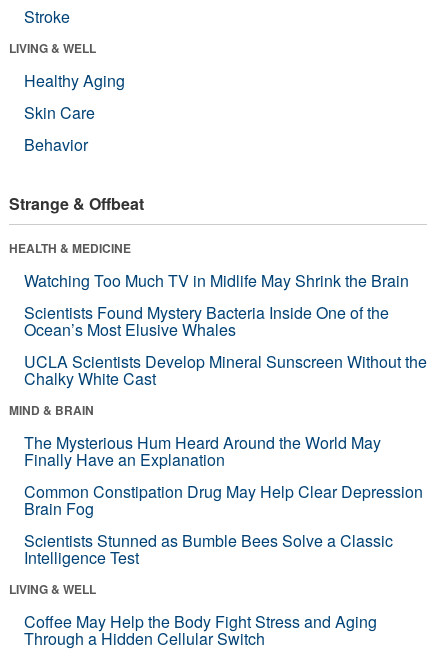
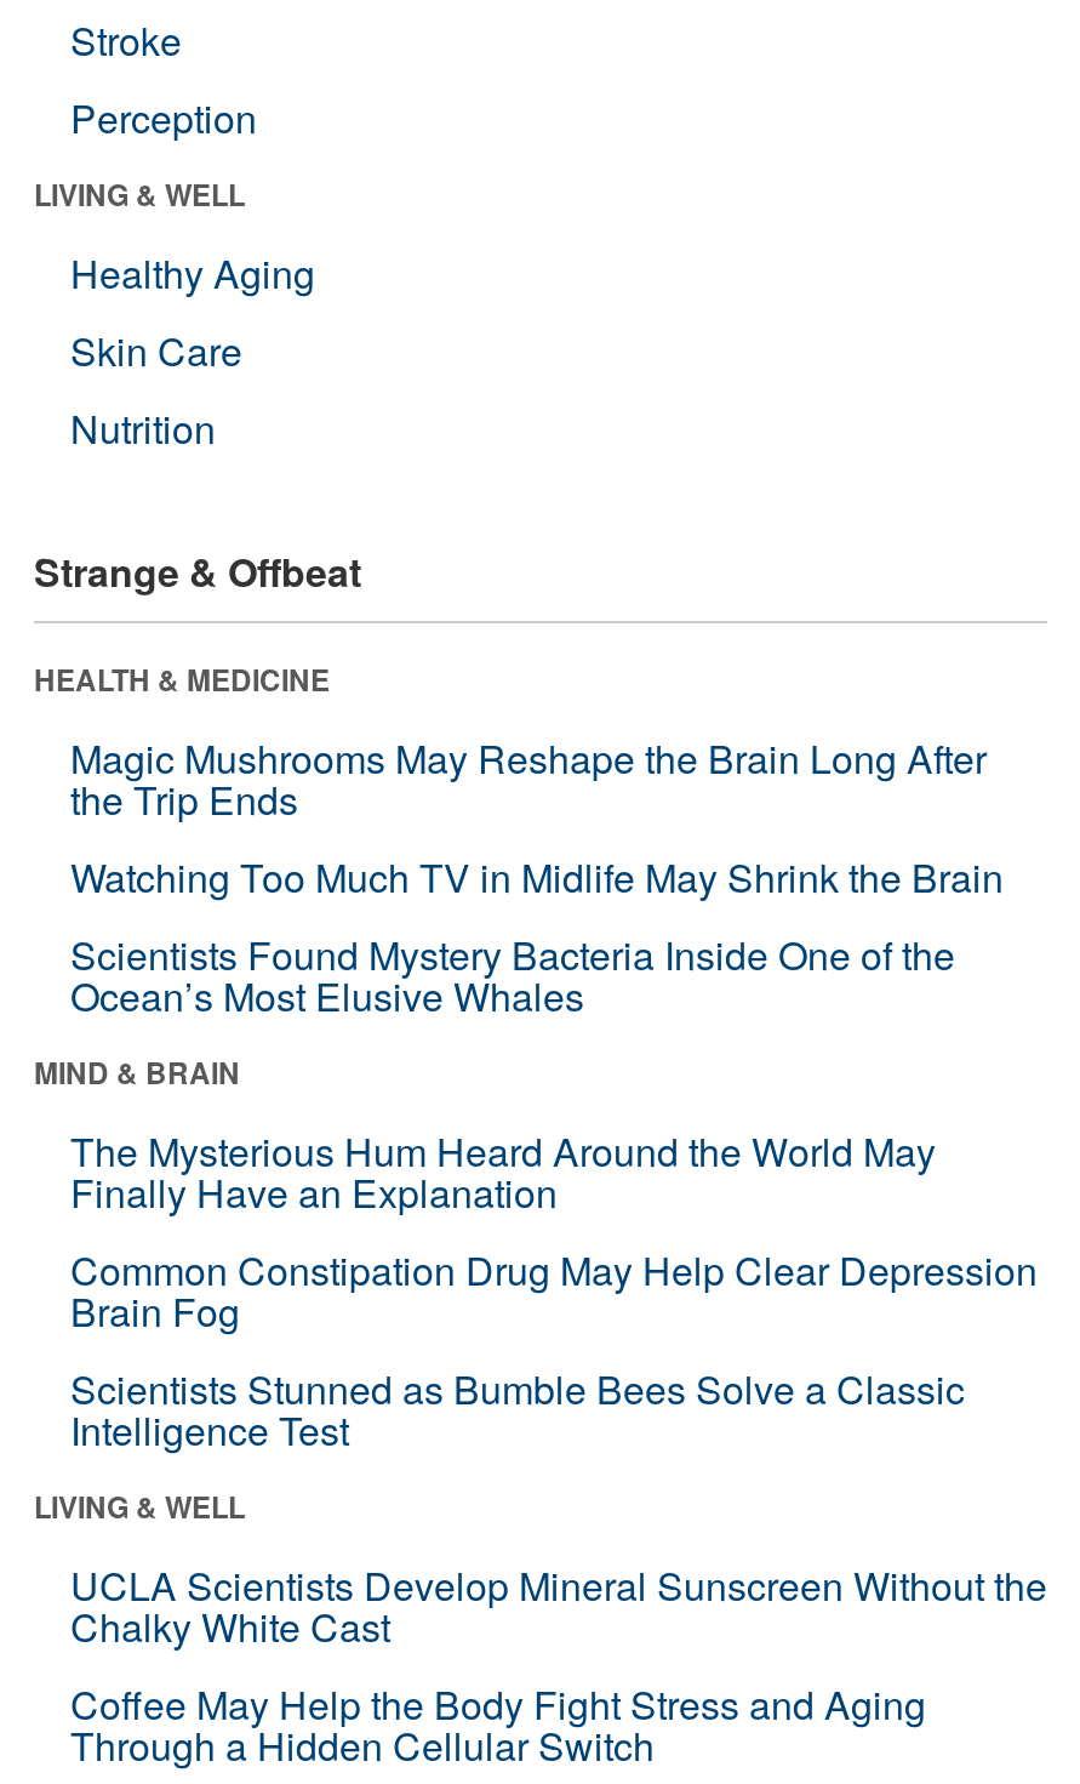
+ Perception

- Behavior
+ Nutrition

+ Magic Mushrooms May Reshape the Brain Long After
+ the Trip Ends

moved down: UCLA Scientists Develop Mineral Sunscreen Without the | Chalky White Cast
